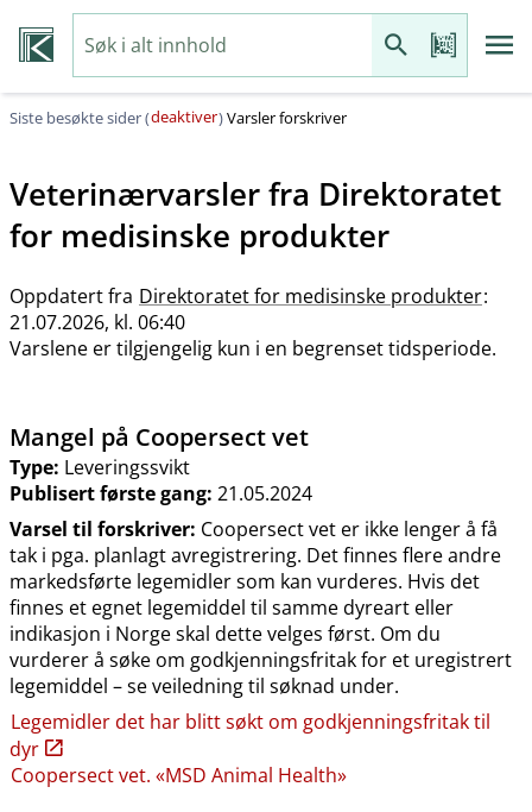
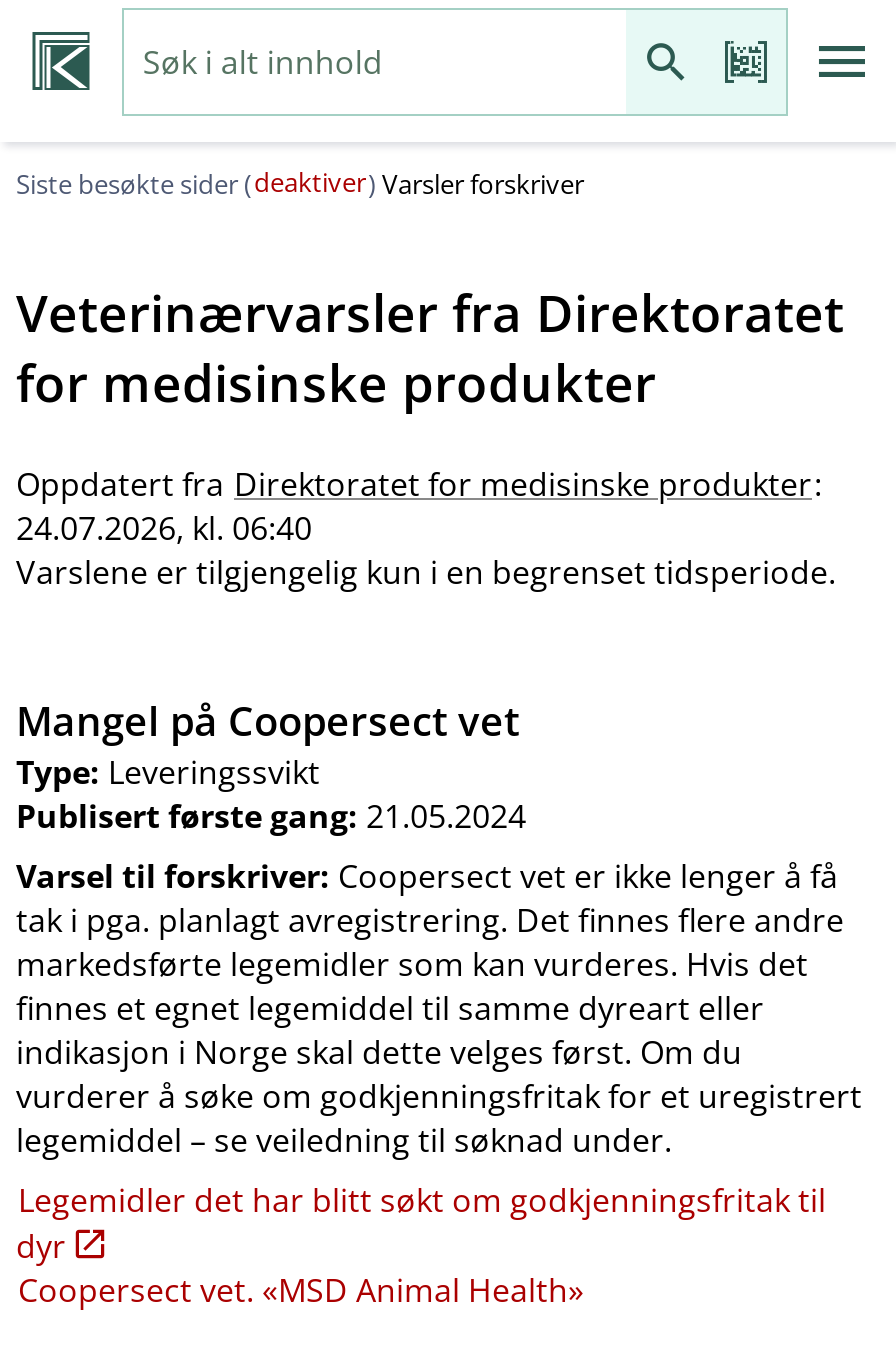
- 21.07.2026, kl. 06:40
+ 24.07.2026, kl. 06:40
